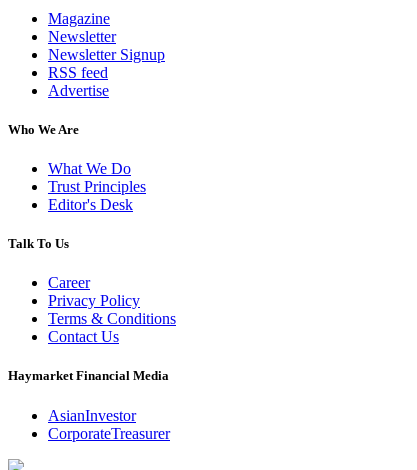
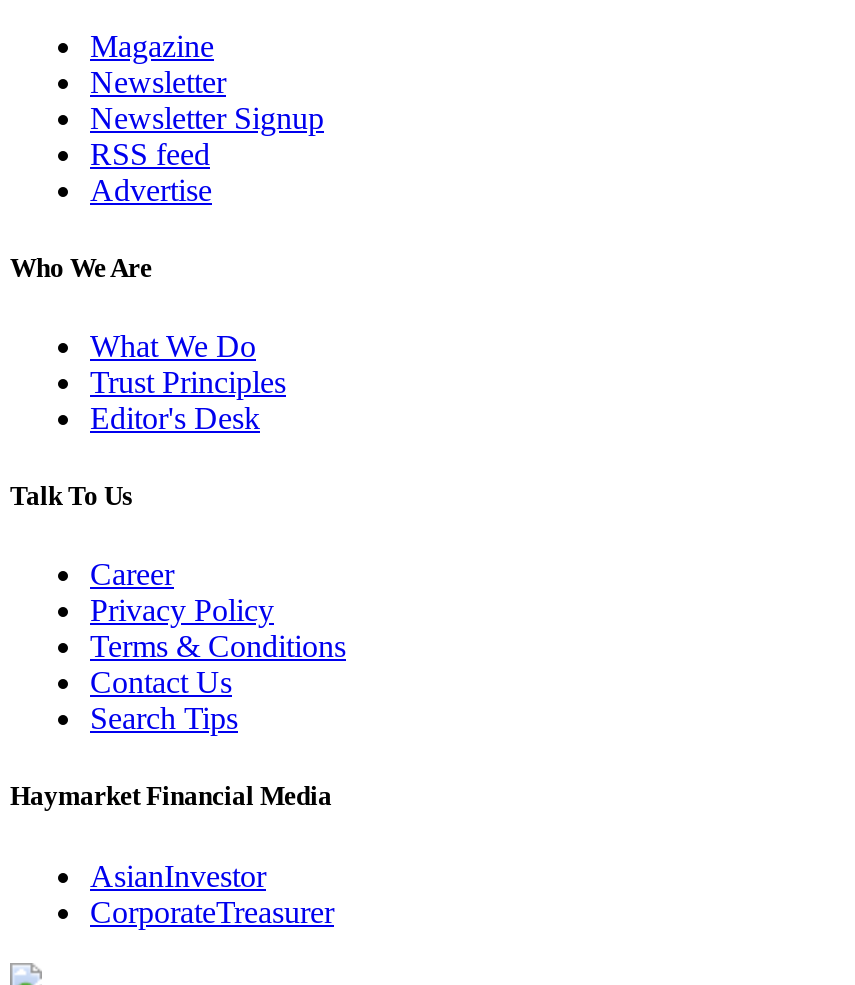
+ Search Tips
